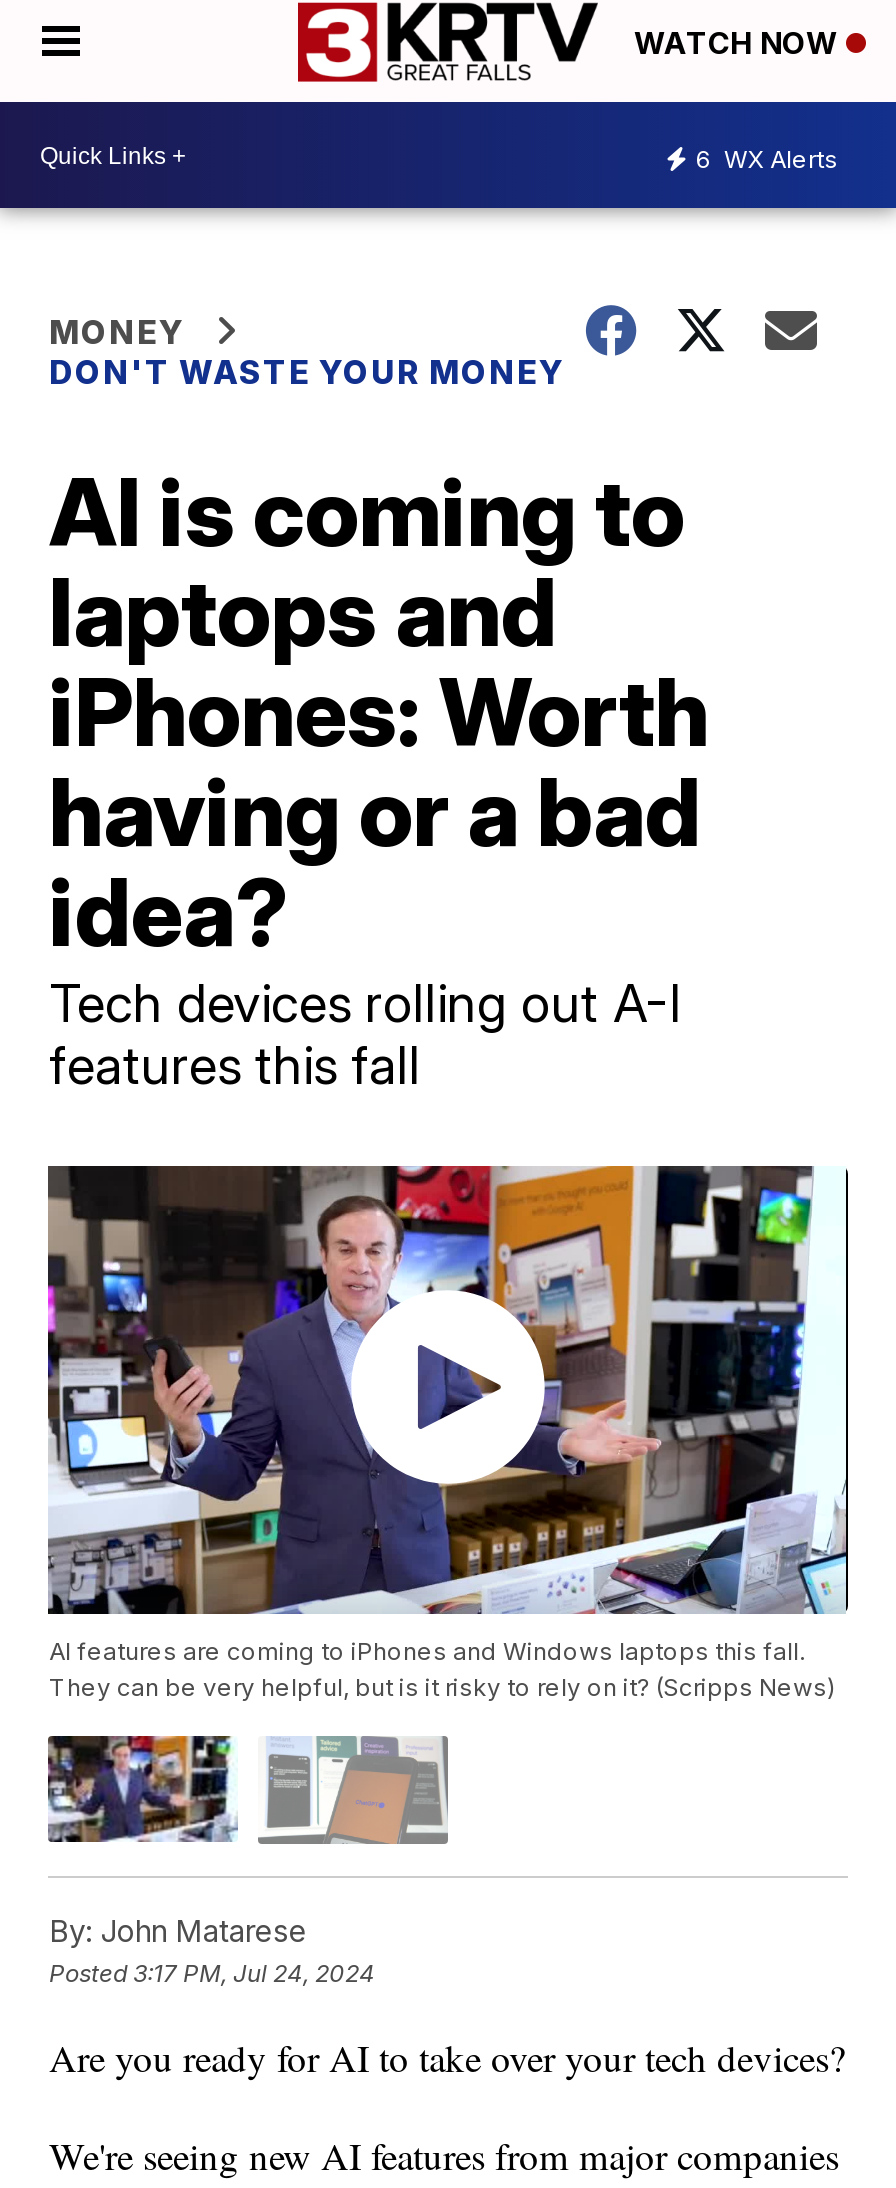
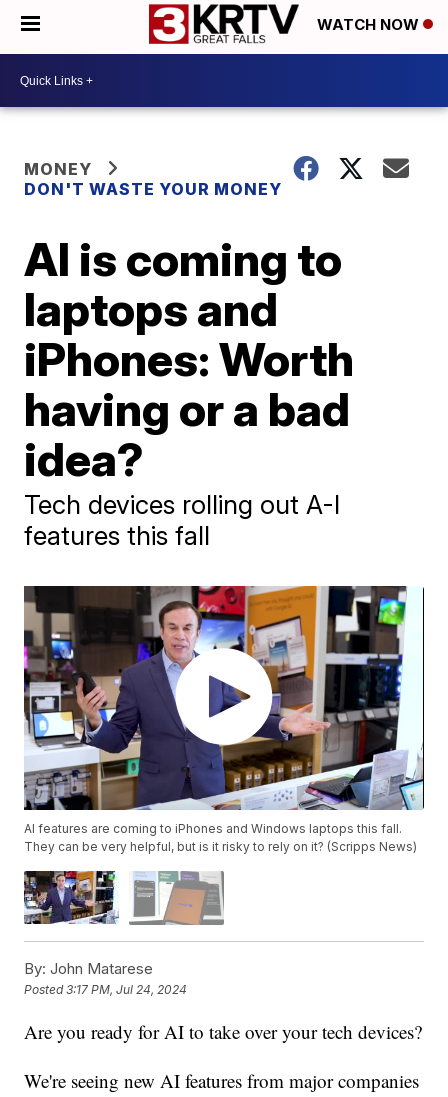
- 6 WX Alerts
